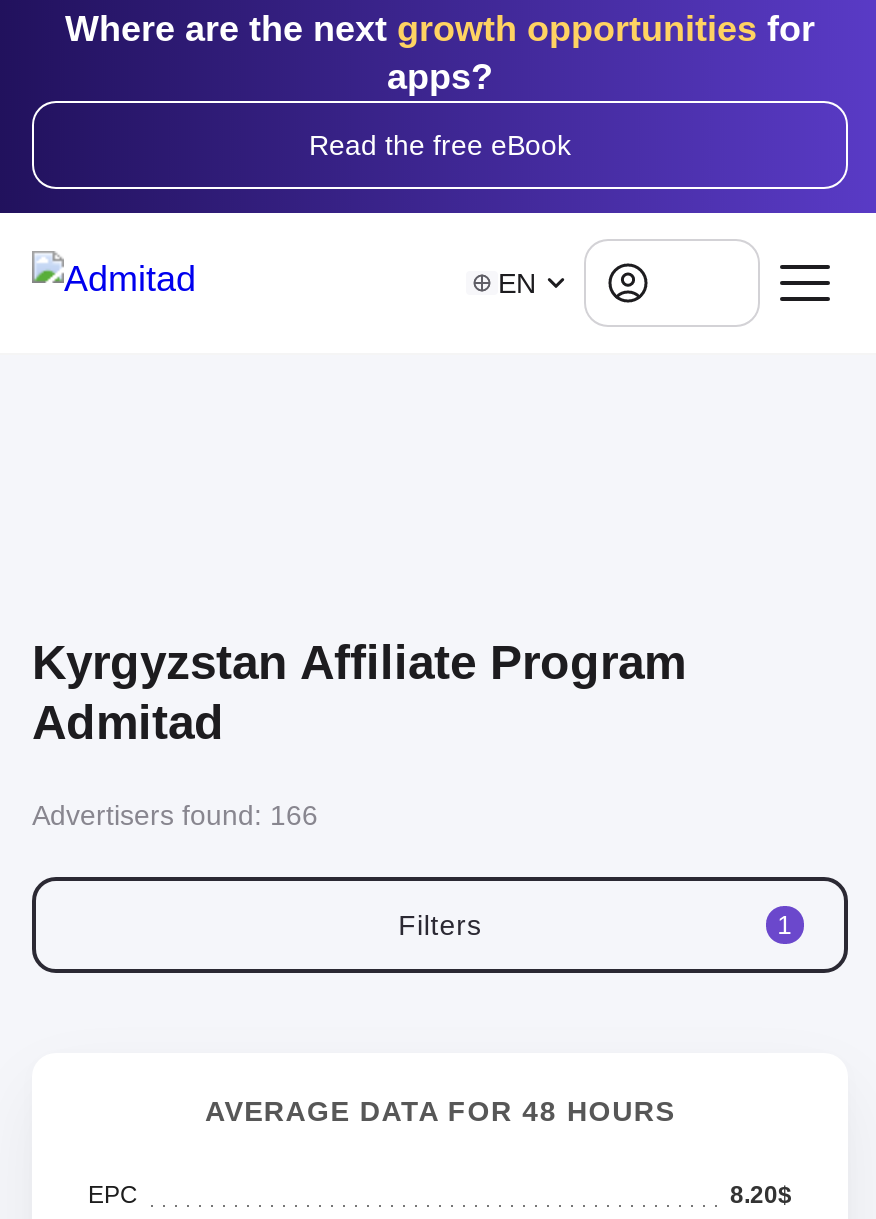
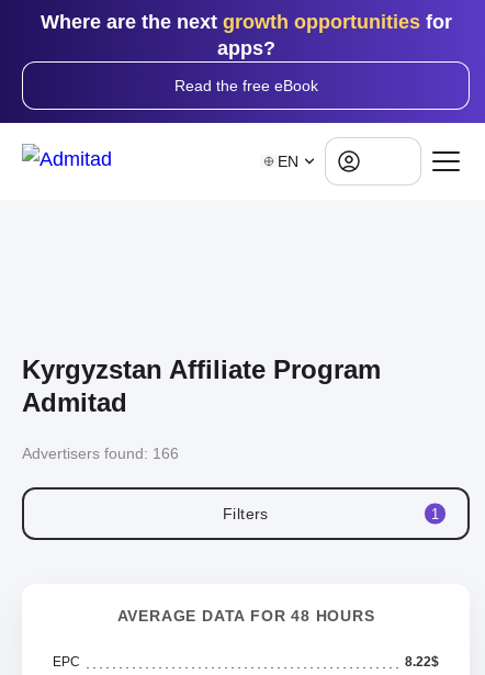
- 8.20$
+ 8.22$
